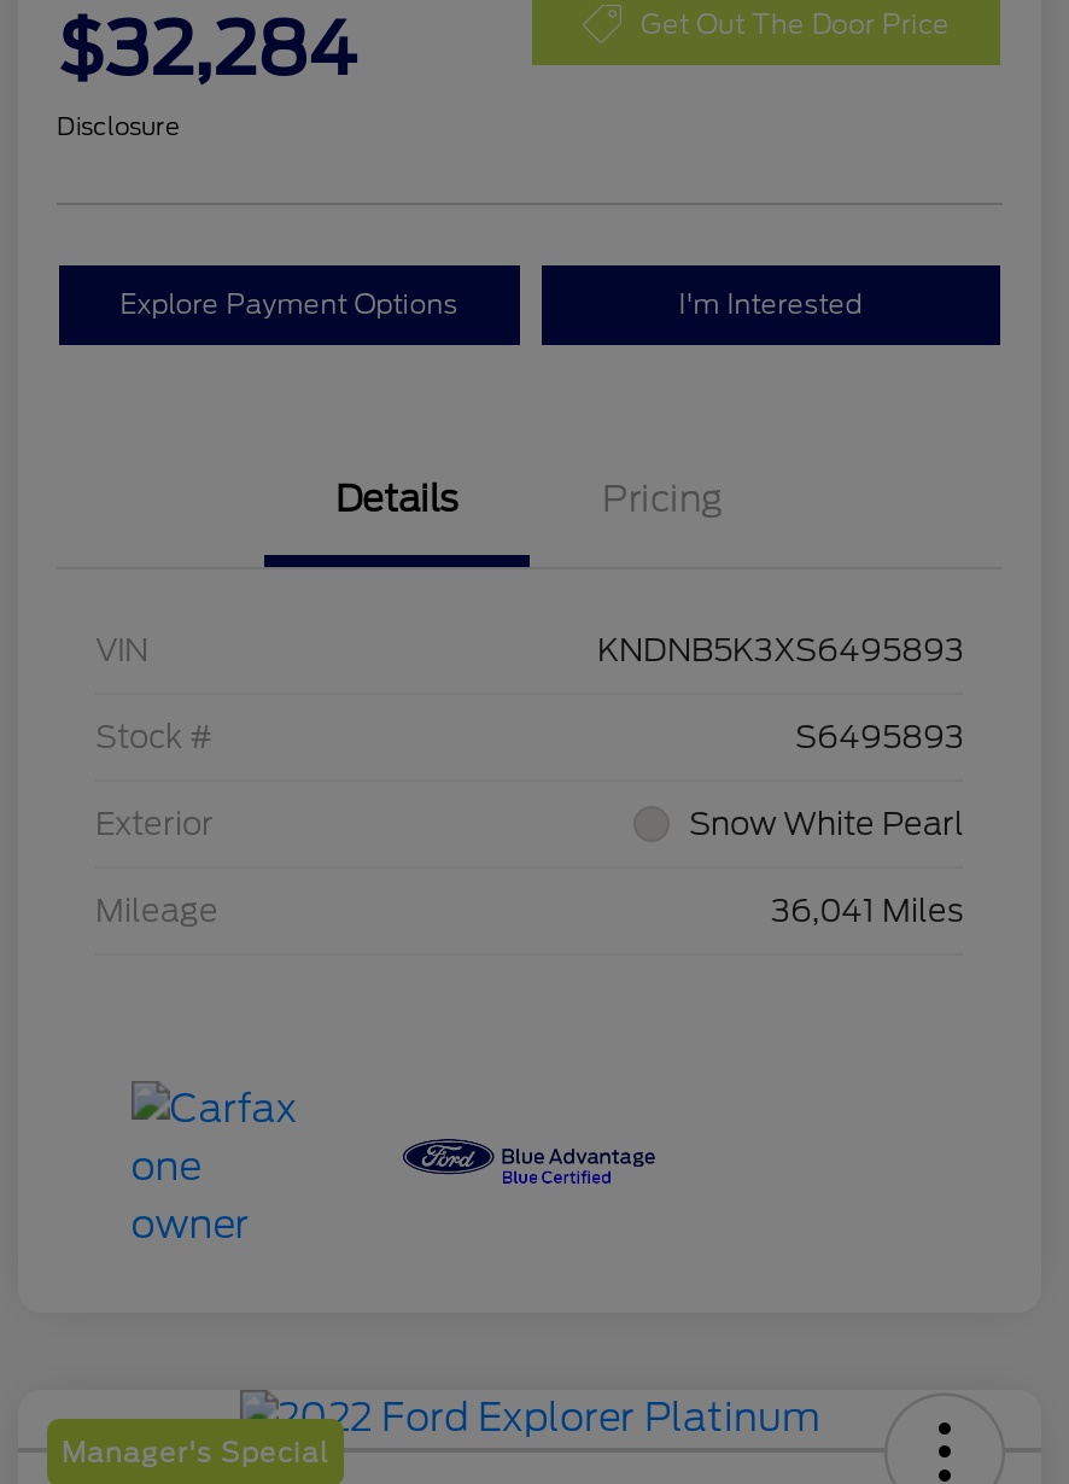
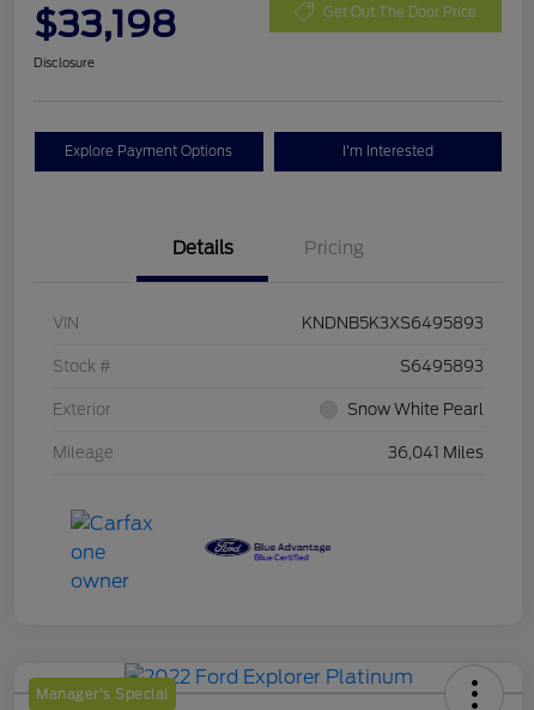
- $32,284
+ $33,198
